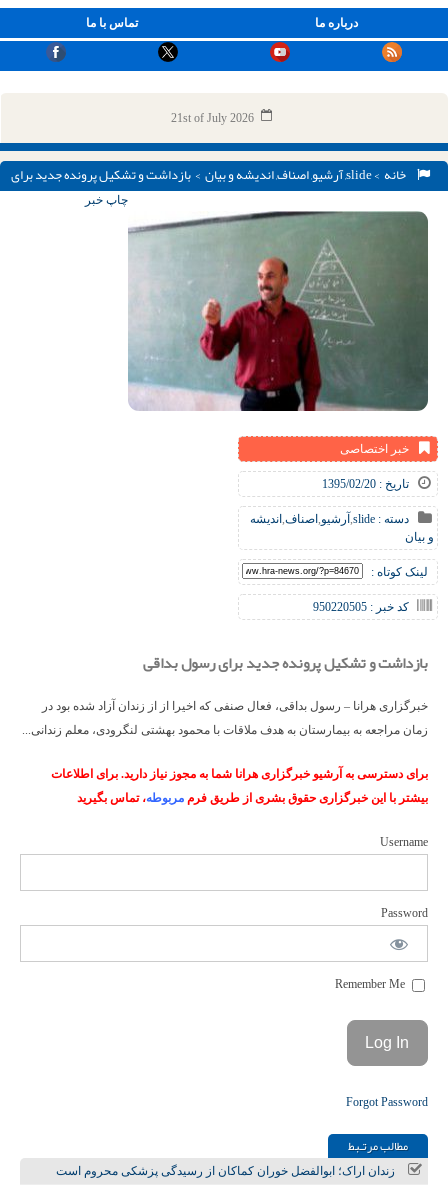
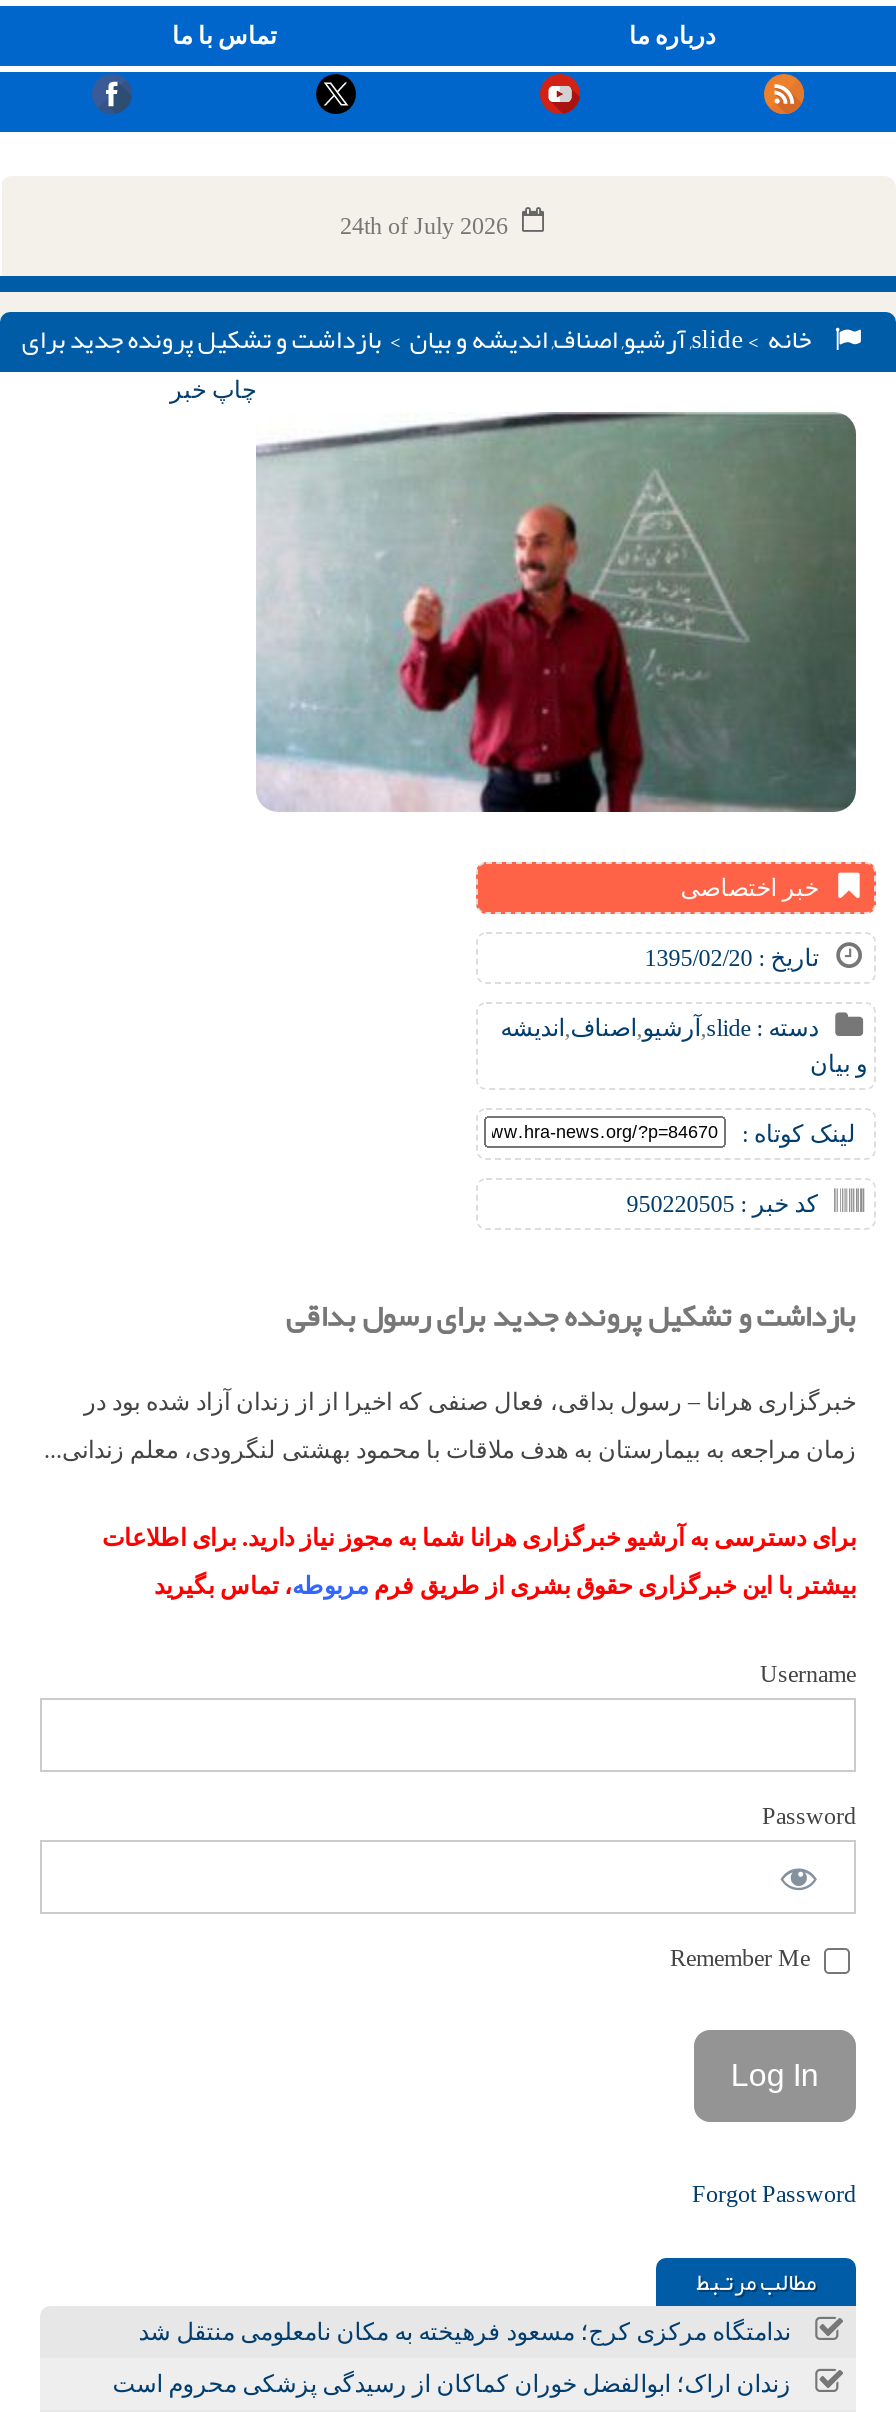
- 21st of July 2026
+ 24th of July 2026

+ ندامتگاه مرکزی کرج؛ مسعود فرهیخته به مکان نامعلومی منتقل شد
